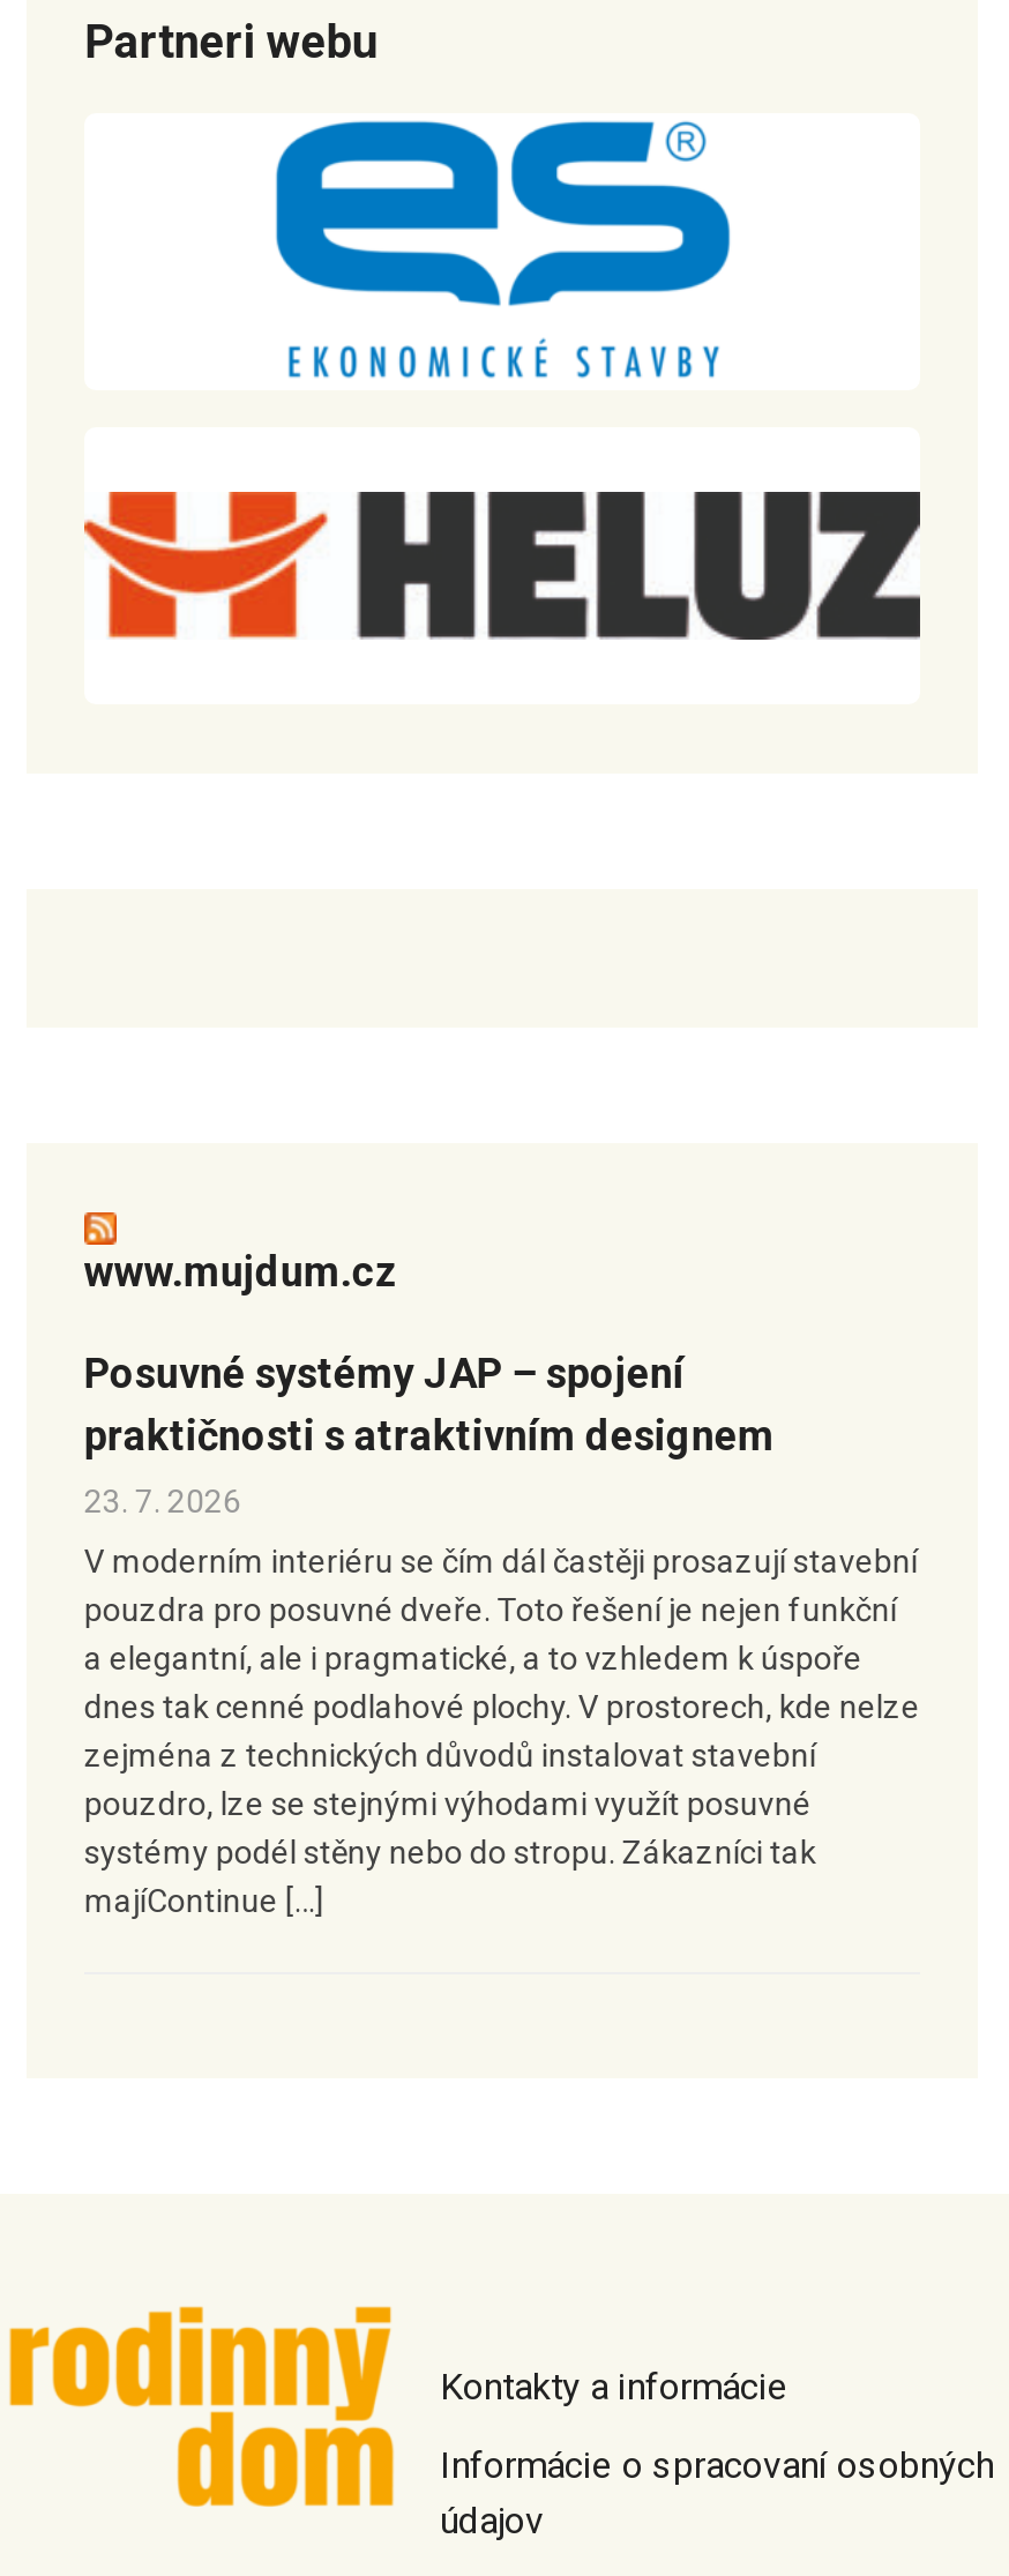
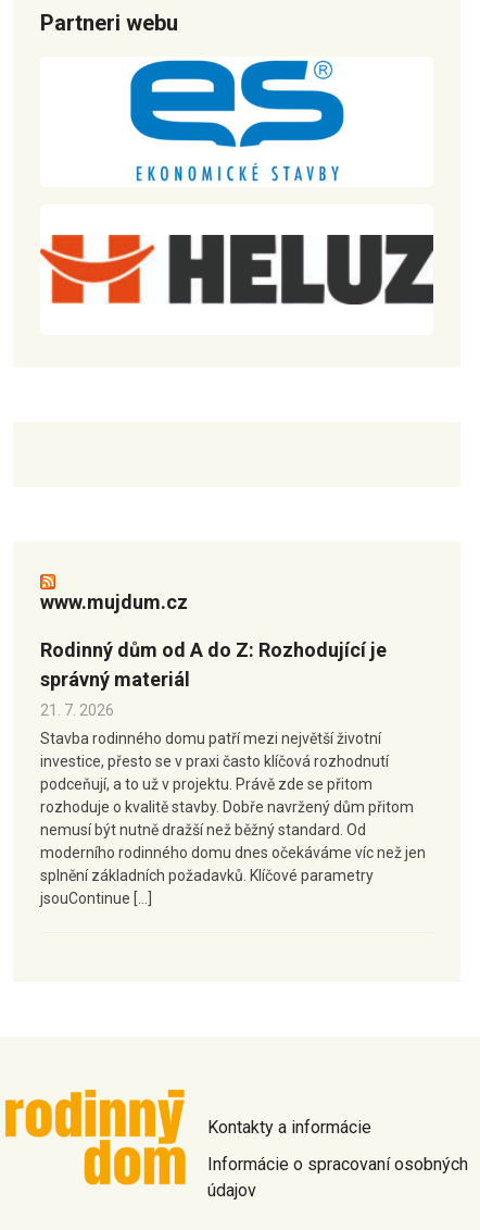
- Posuvné systémy JAP – spojení
- praktičnosti s atraktivním designem
+ Rodinný dům od A do Z: Rozhodující je
+ správný materiál

- 23. 7. 2026
+ 21. 7. 2026

- V moderním interiéru se čím dál častěji prosazují stavební
- pouzdra pro posuvné dveře. Toto řešení je nejen funkční
- a elegantní, ale i pragmatické, a to vzhledem k úspoře
- dnes tak cenné podlahové plochy. V prostorech, kde nelze
- zejména z technických důvodů instalovat stavební
- pouzdro, lze se stejnými výhodami využít posuvné
- systémy podél stěny nebo do stropu. Zákazníci tak
- majíContinue […]
+ Stavba rodinného domu patří mezi největší životní
+ investice, přesto se v praxi často klíčová rozhodnutí
+ podceňují, a to už v projektu. Právě zde se přitom
+ rozhoduje o kvalitě stavby. Dobře navržený dům přitom
+ nemusí být nutně dražší než běžný standard. Od
+ moderního rodinného domu dnes očekáváme víc než jen
+ splnění základních požadavků. Klíčové parametry
+ jsouContinue […]
